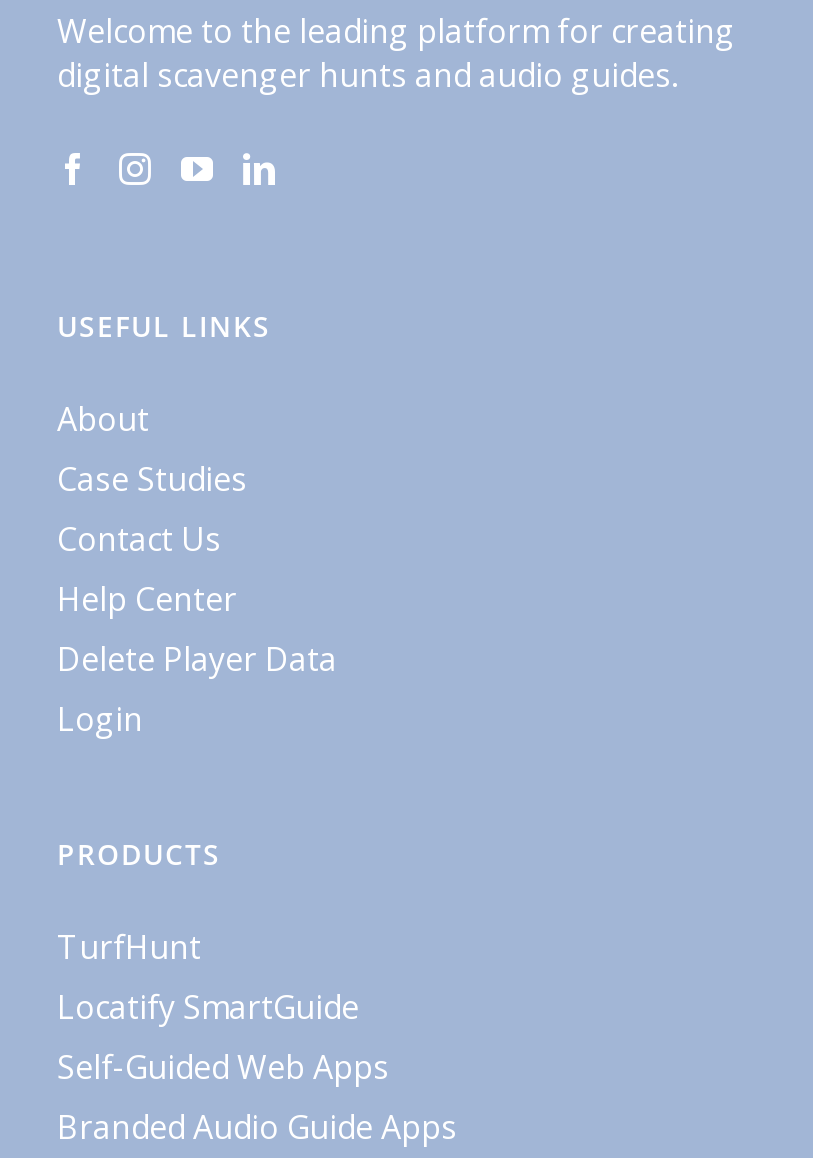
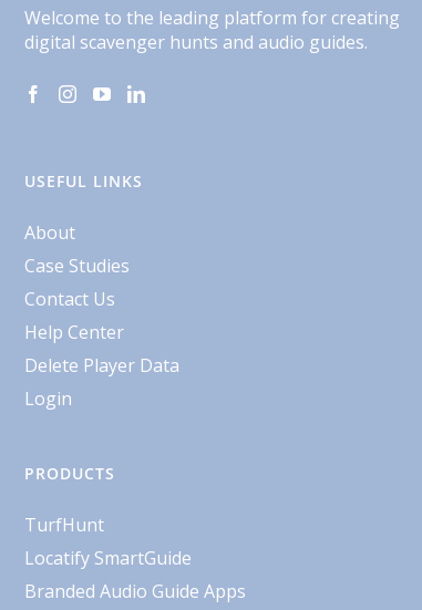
- Self-Guided Web Apps
